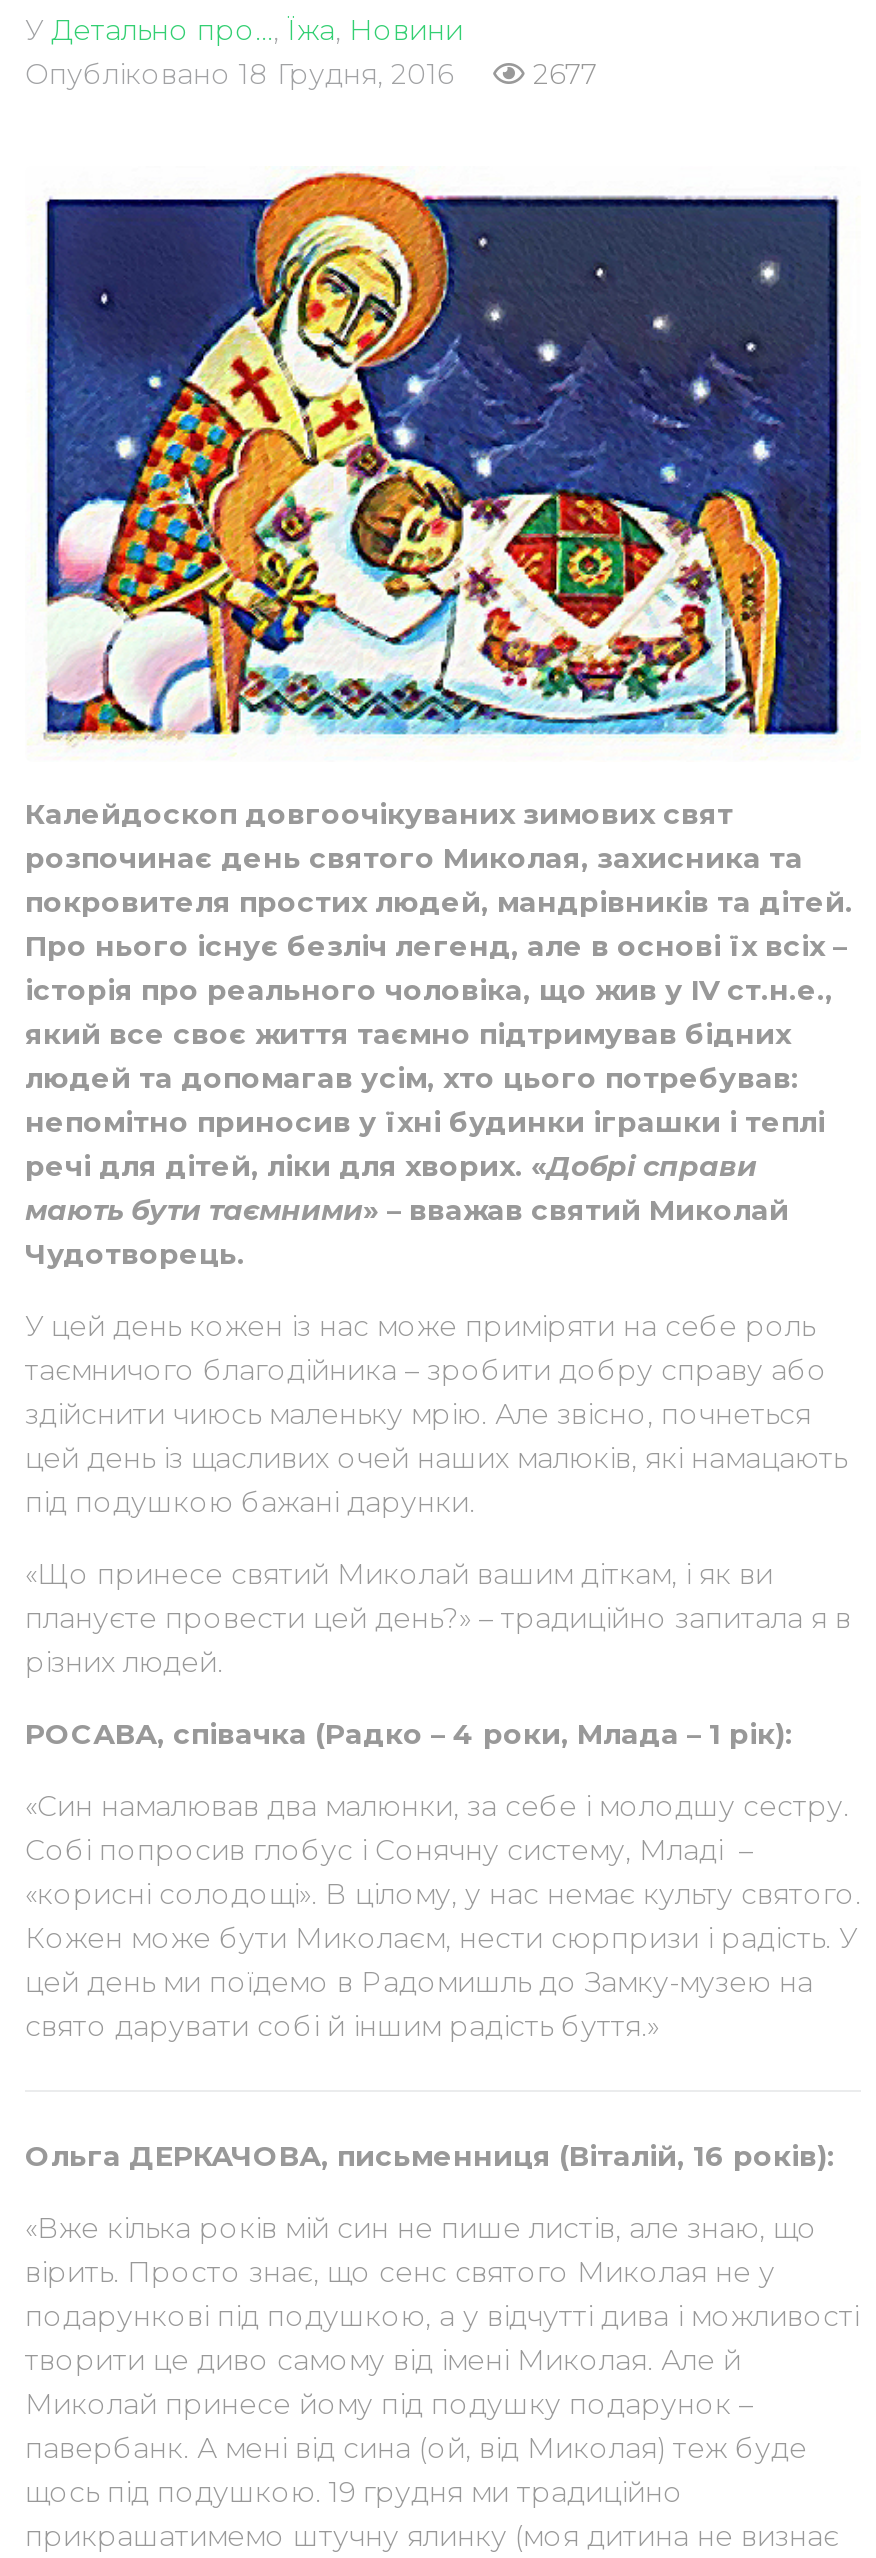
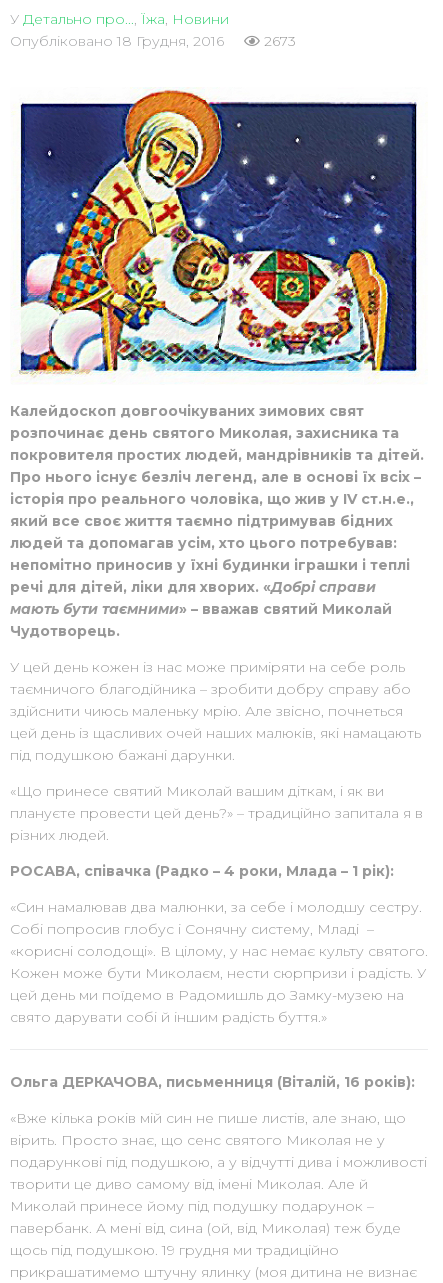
- Опубліковано 18 Грудня, 2016 2677
+ Опубліковано 18 Грудня, 2016 2673
